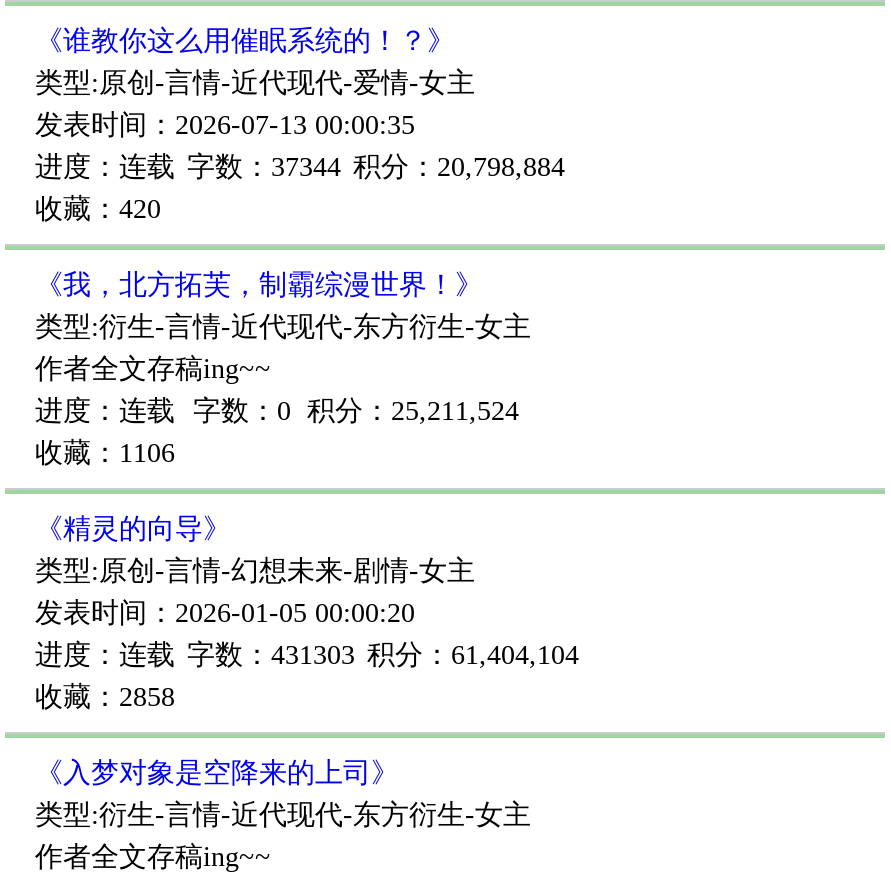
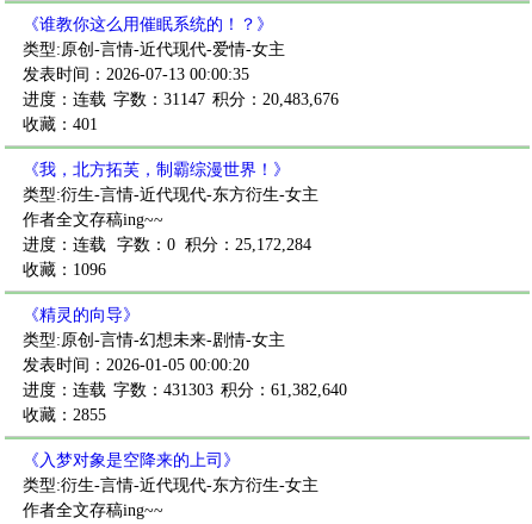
- 进度：连载 字数：37344 积分：20,798,884
+ 进度：连载 字数：31147 积分：20,483,676

- 收藏：420
+ 收藏：401

- 进度：连载 字数：0 积分：25,211,524
+ 进度：连载 字数：0 积分：25,172,284

- 收藏：1106
+ 收藏：1096

- 进度：连载 字数：431303 积分：61,404,104
+ 进度：连载 字数：431303 积分：61,382,640

- 收藏：2858
+ 收藏：2855
